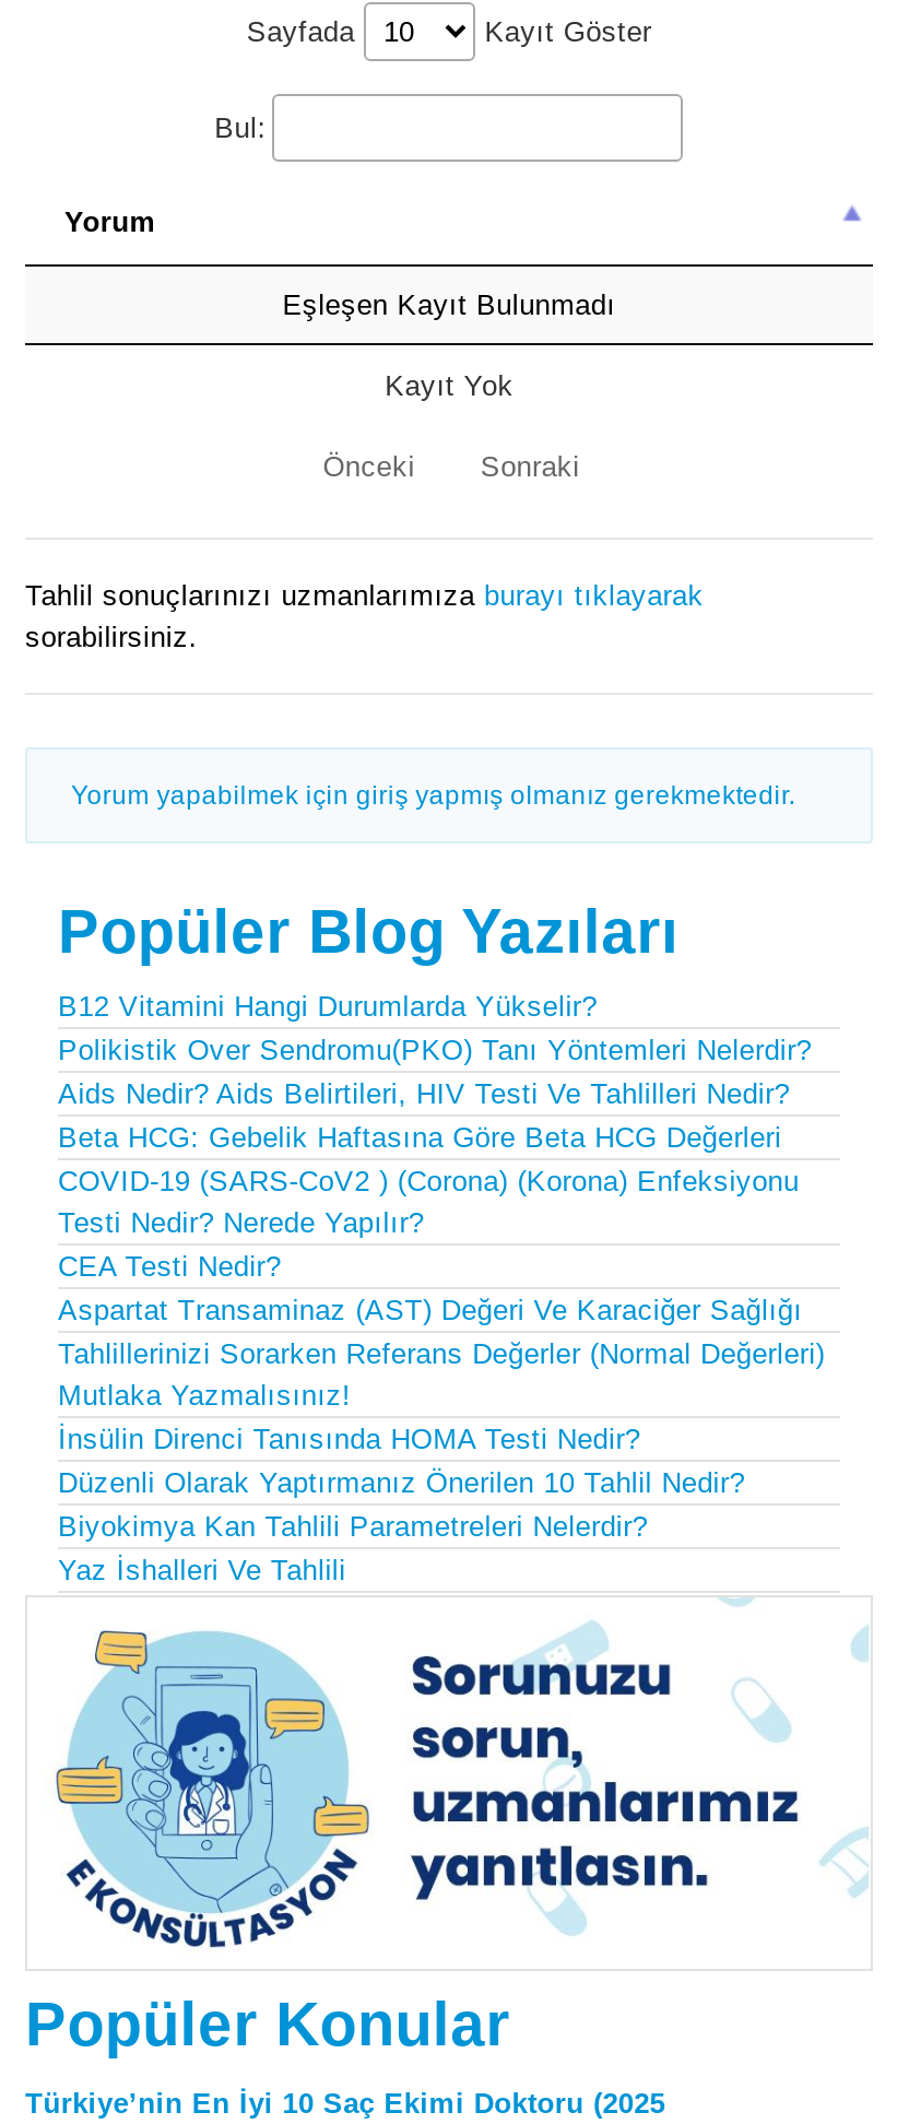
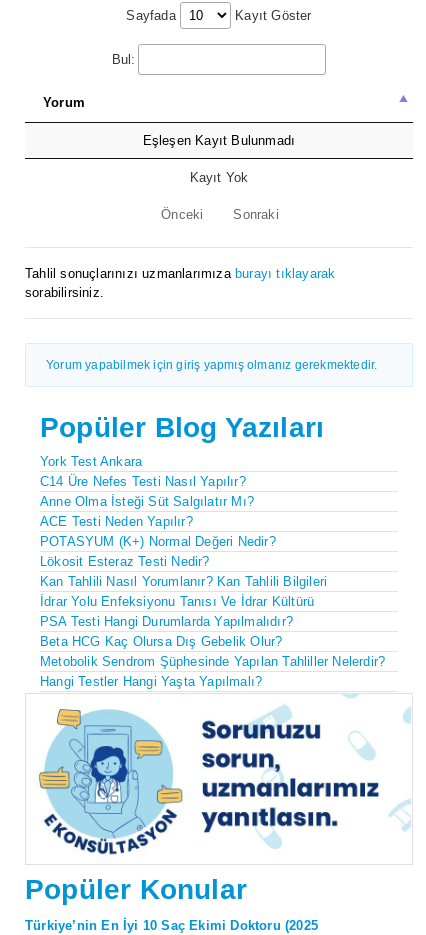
- B12 Vitamini Hangi Durumlarda Yükselir?
- Polikistik Over Sendromu(PKO) Tanı Yöntemleri Nelerdir?
- Aids Nedir? Aids Belirtileri, HIV Testi Ve Tahlilleri Nedir?
- Beta HCG: Gebelik Haftasına Göre Beta HCG Değerleri
- COVID-19 (SARS-CoV2 ) (Corona) (Korona) Enfeksiyonu
- Testi Nedir? Nerede Yapılır?
- CEA Testi Nedir?
- Aspartat Transaminaz (AST) Değeri Ve Karaciğer Sağlığı
- Tahlillerinizi Sorarken Referans Değerler (Normal Değerleri)
- Mutlaka Yazmalısınız!
- İnsülin Direnci Tanısında HOMA Testi Nedir?
- Düzenli Olarak Yaptırmanız Önerilen 10 Tahlil Nedir?
- Biyokimya Kan Tahlili Parametreleri Nelerdir?
- Yaz İshalleri Ve Tahlili
+ York Test Ankara
+ C14 Üre Nefes Testi Nasıl Yapılır?
+ Anne Olma İsteği Süt Salgılatır Mı?
+ ACE Testi Neden Yapılır?
+ POTASYUM (K+) Normal Değeri Nedir?
+ Lökosit Esteraz Testi Nedir?
+ Kan Tahlili Nasıl Yorumlanır? Kan Tahlili Bilgileri
+ İdrar Yolu Enfeksiyonu Tanısı Ve İdrar Kültürü
+ PSA Testi Hangi Durumlarda Yapılmalıdır?
+ Beta HCG Kaç Olursa Dış Gebelik Olur?
+ Metobolik Sendrom Şüphesinde Yapılan Tahliller Nelerdir?
+ Hangi Testler Hangi Yaşta Yapılmalı?
